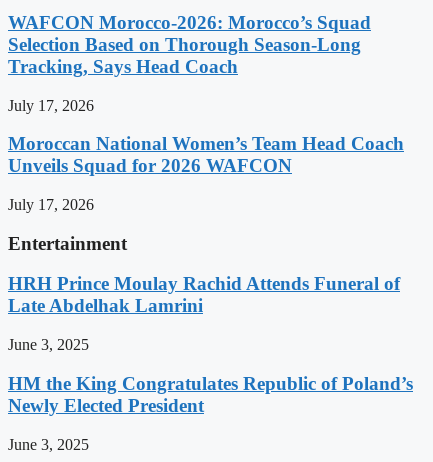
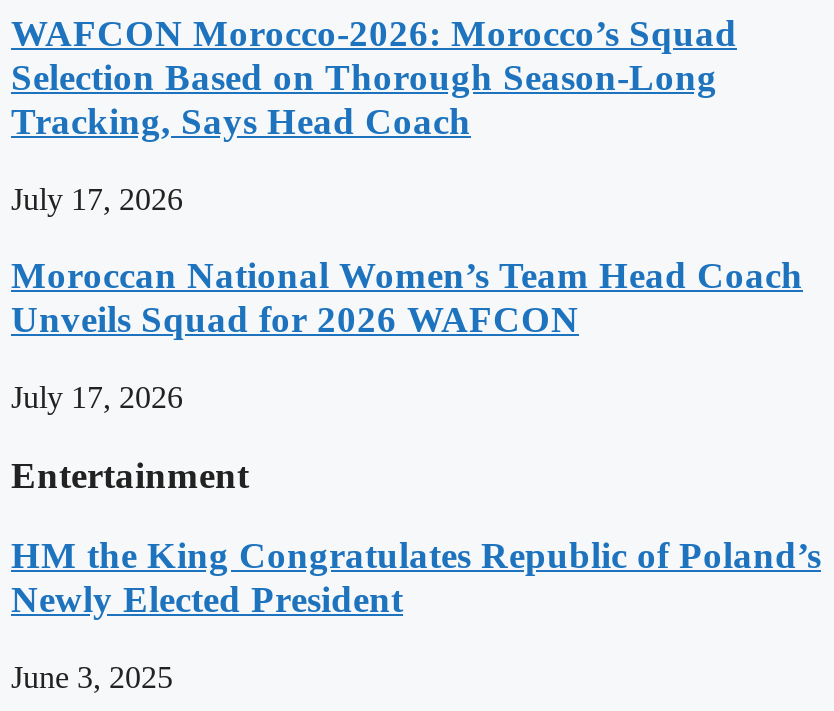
- HRH Prince Moulay Rachid Attends Funeral of
- Late Abdelhak Lamrini
- June 3, 2025
